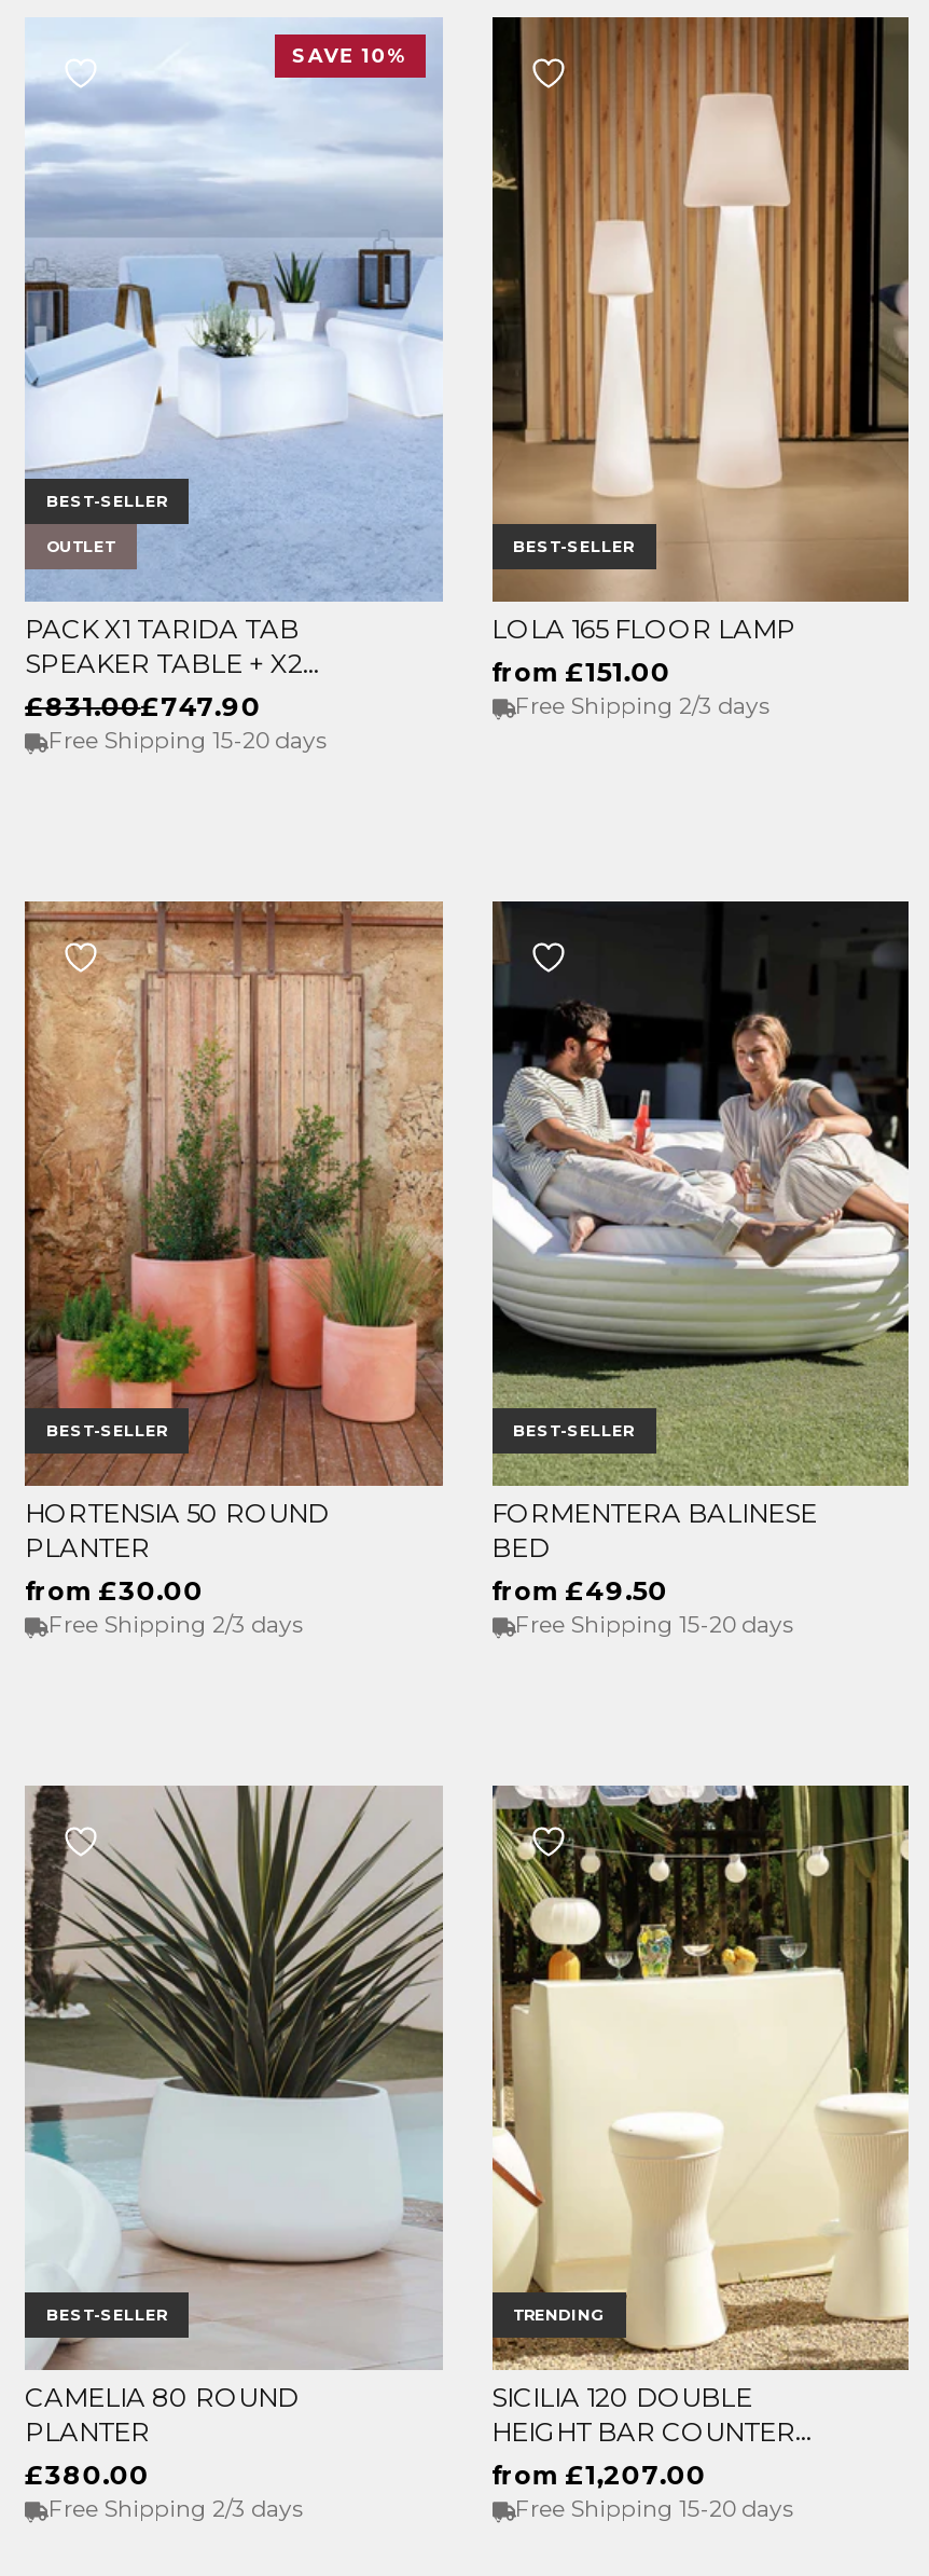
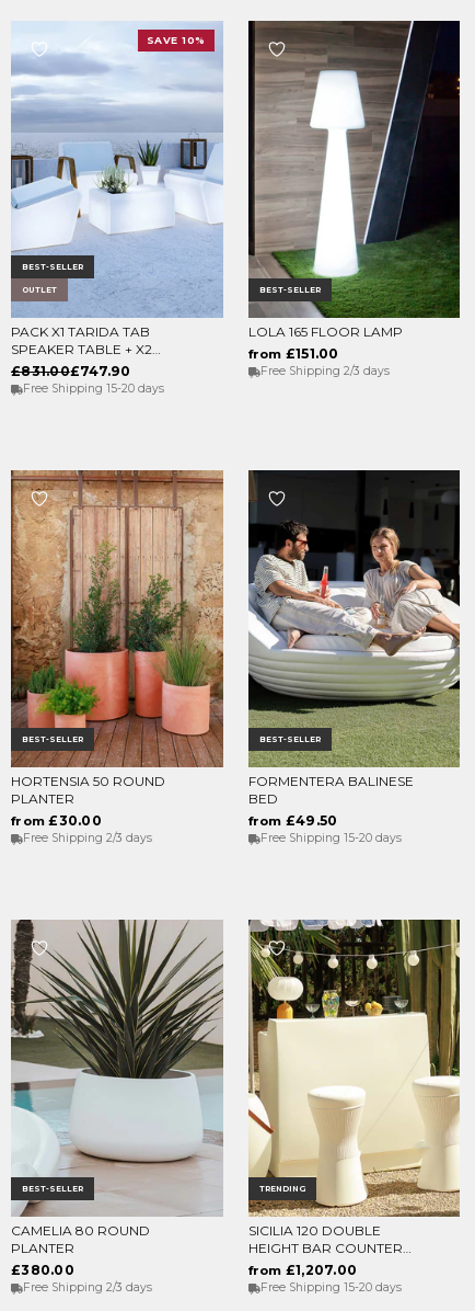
- [image]
+ [image]
